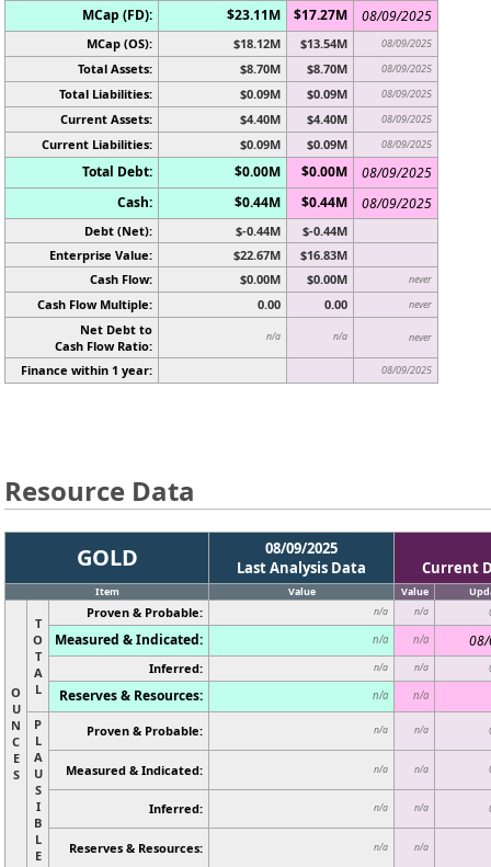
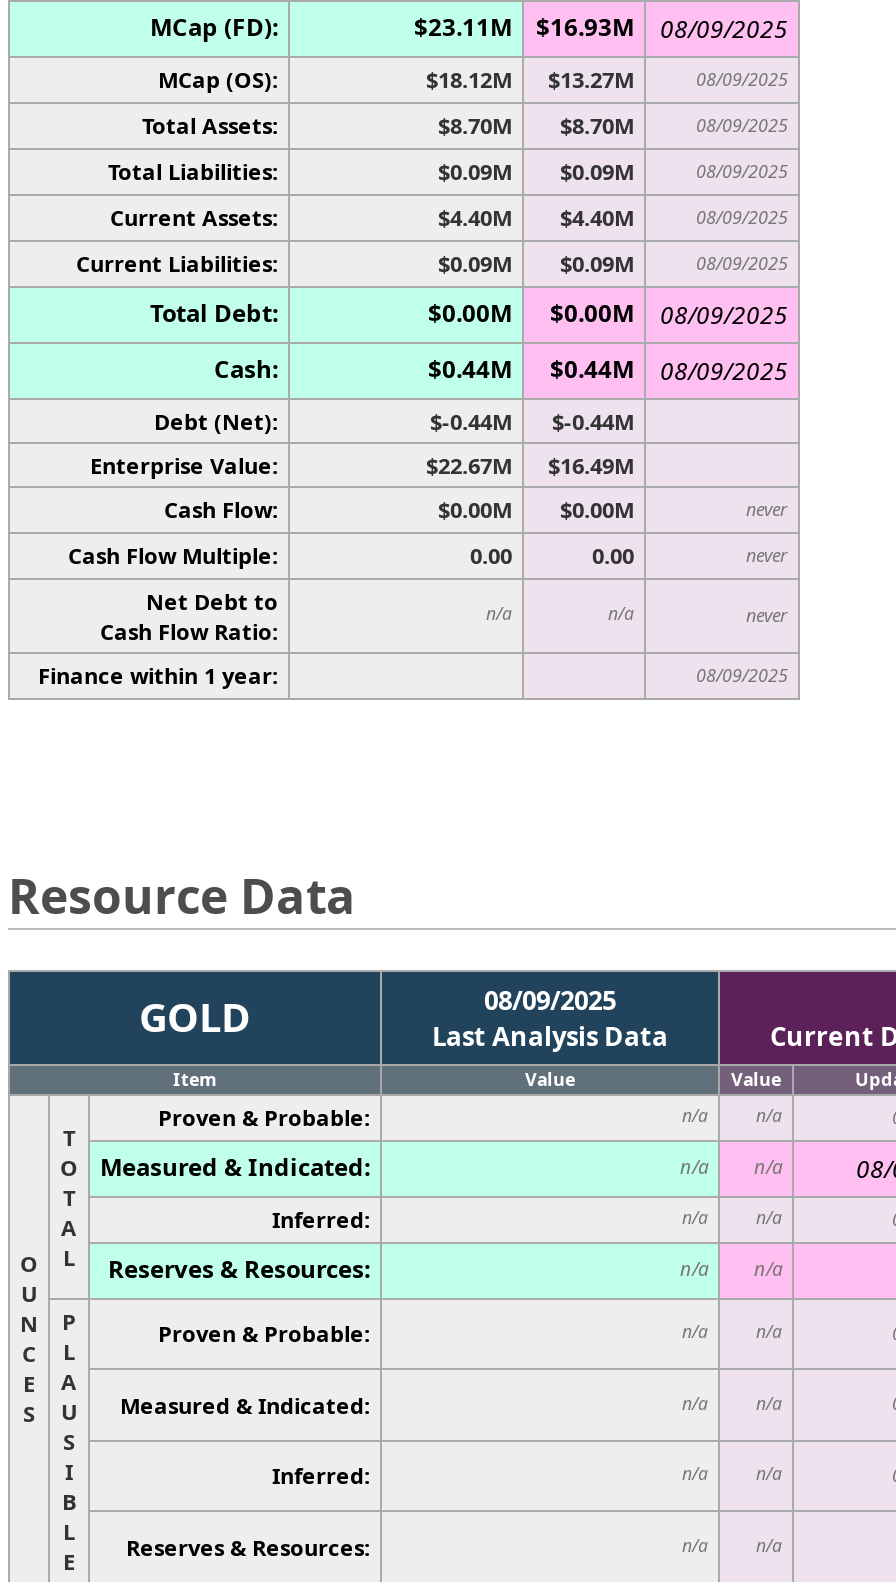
- $23.11M $17.27M 08/09/2025
+ $23.11M $16.93M 08/09/2025

- $18.12M $13.54M
+ $18.12M $13.27M

- $22.67M $16.83M
+ $22.67M $16.49M
